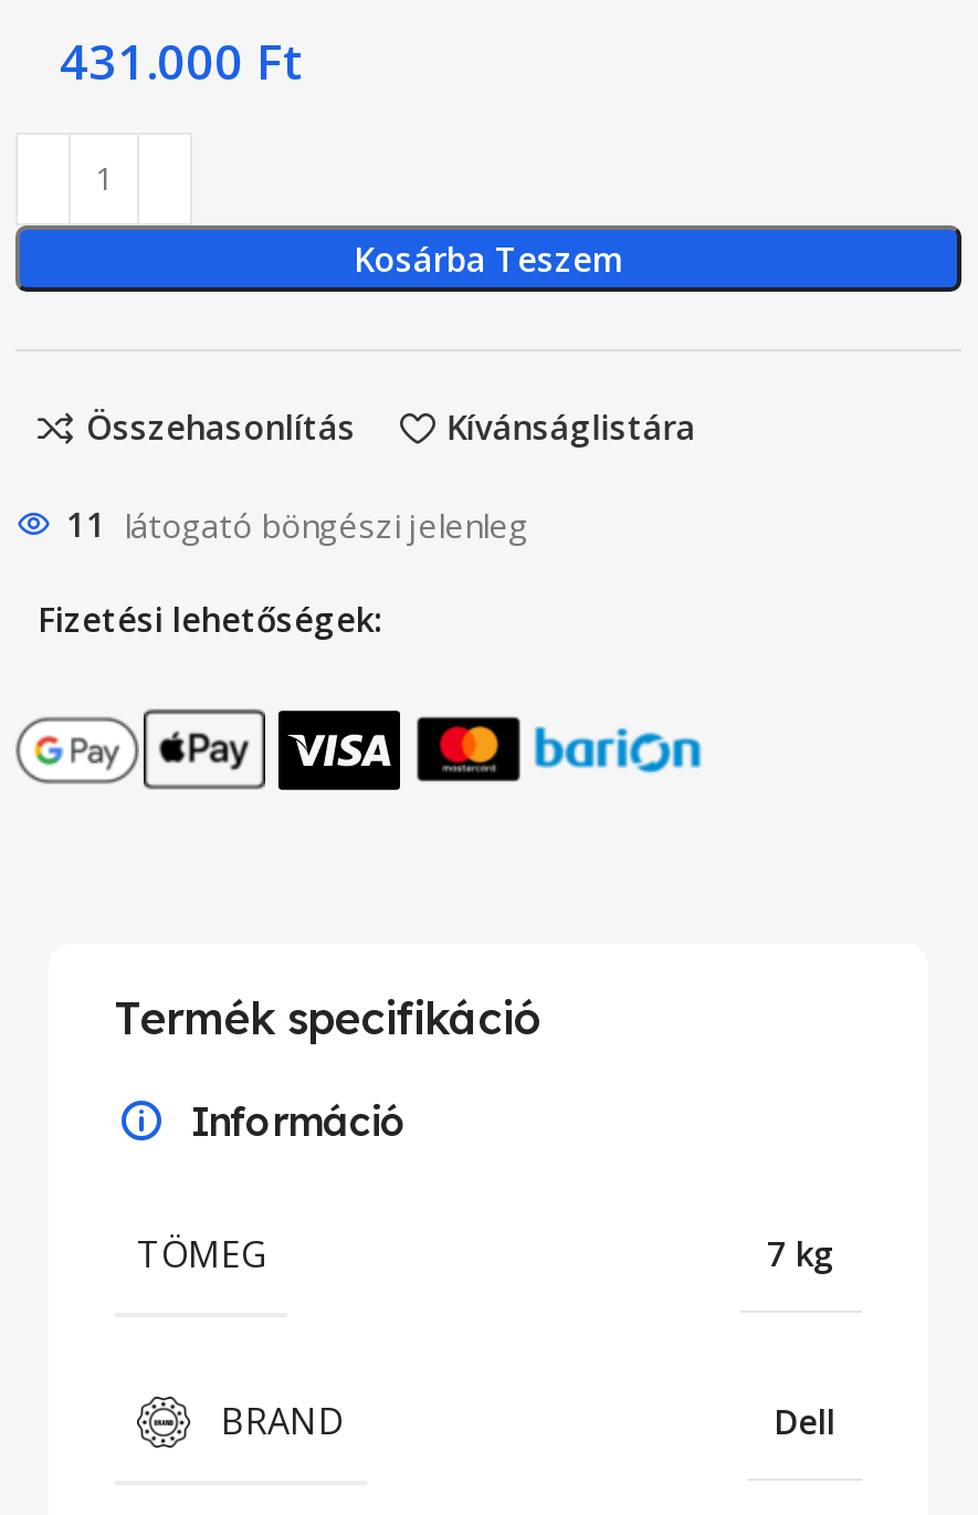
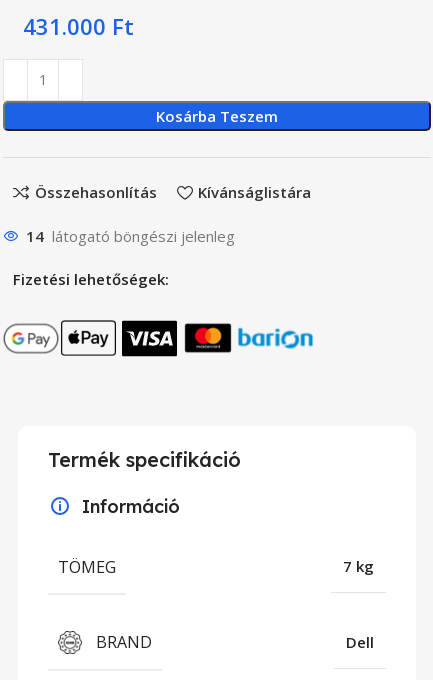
- 11 látogató böngészi jelenleg
+ 14 látogató böngészi jelenleg
